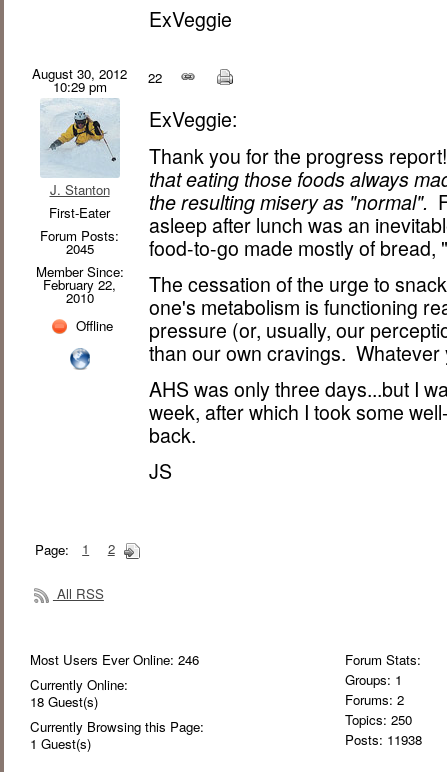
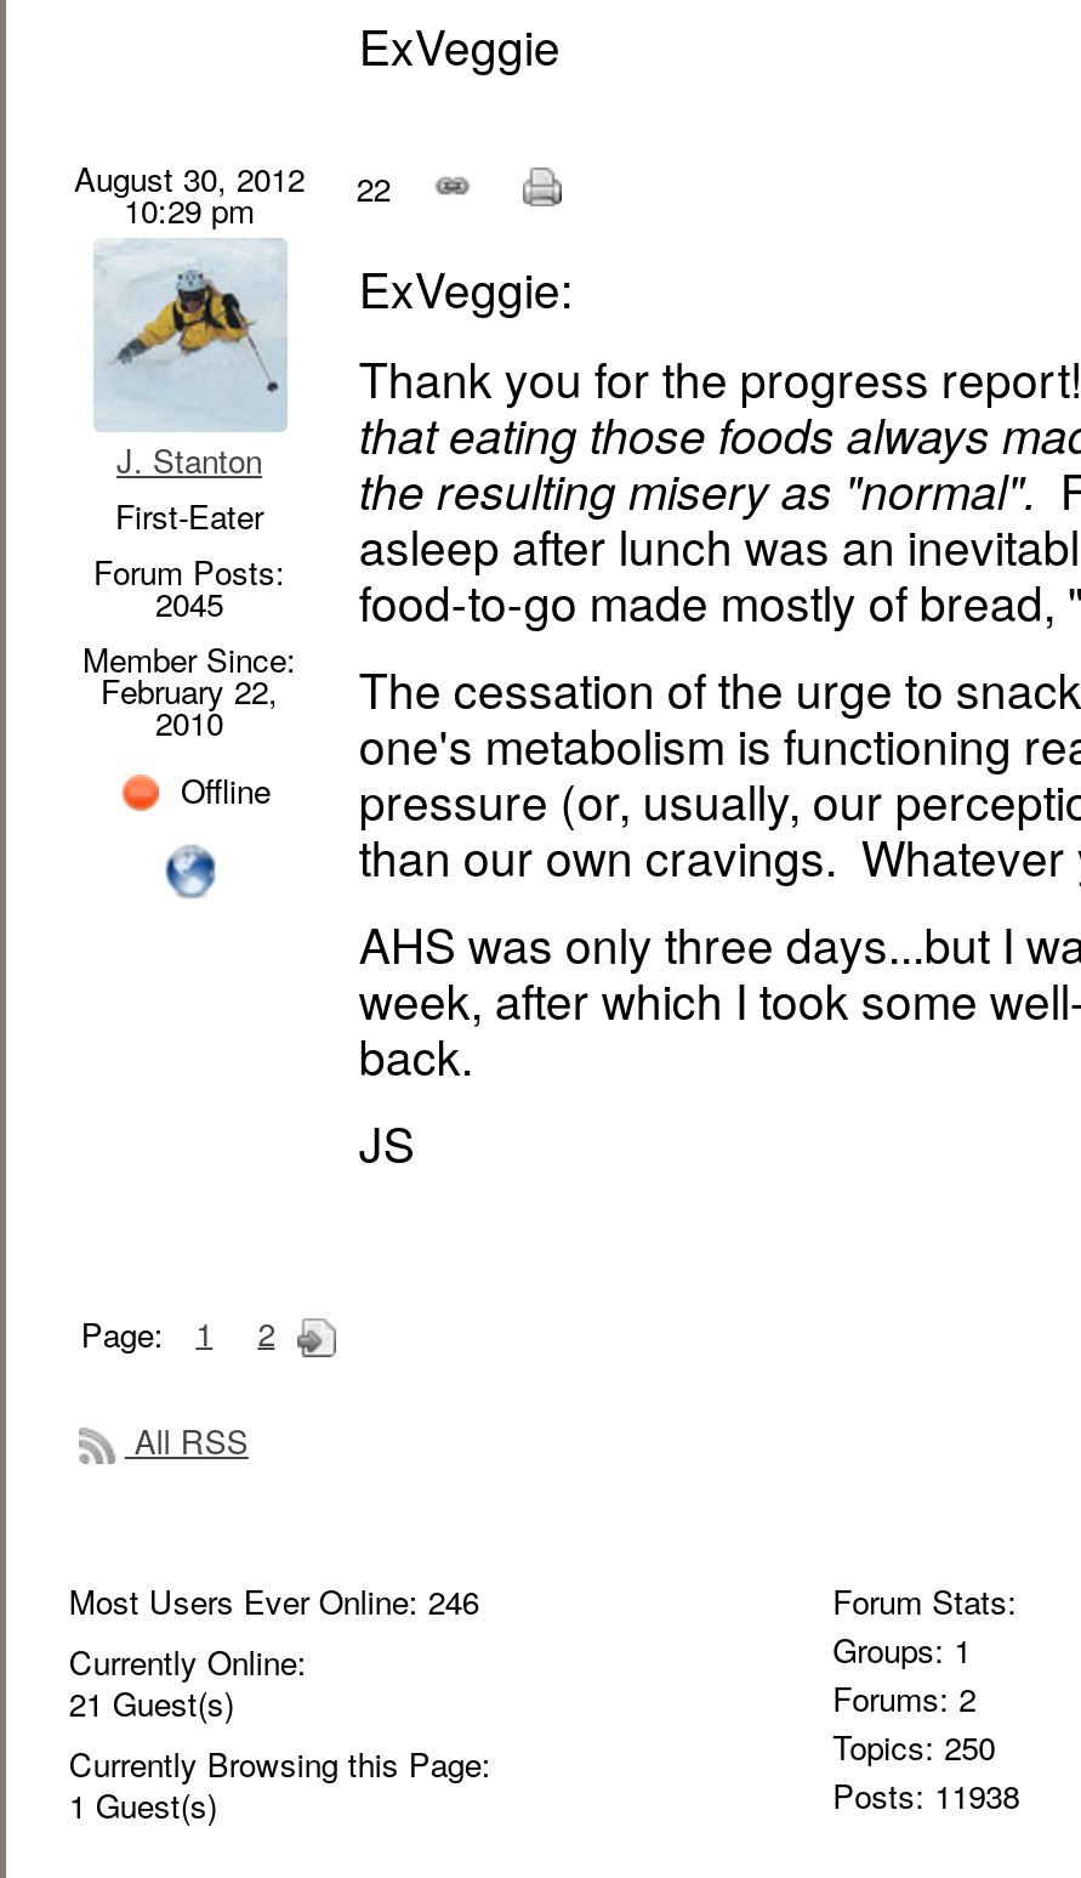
- 18 Guest(s)
+ 21 Guest(s)
